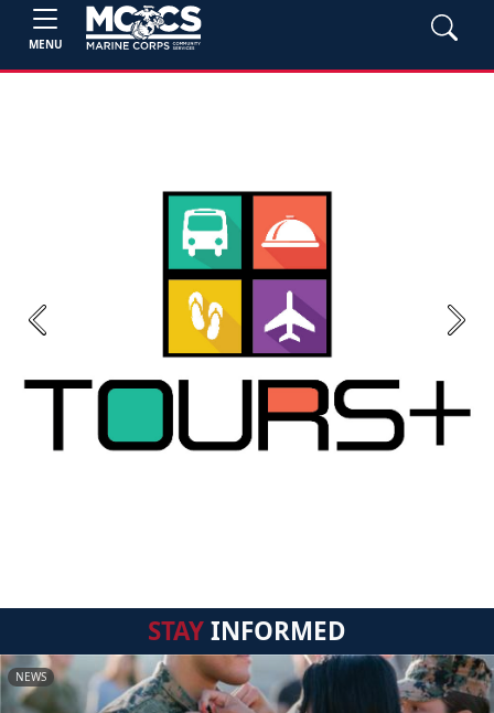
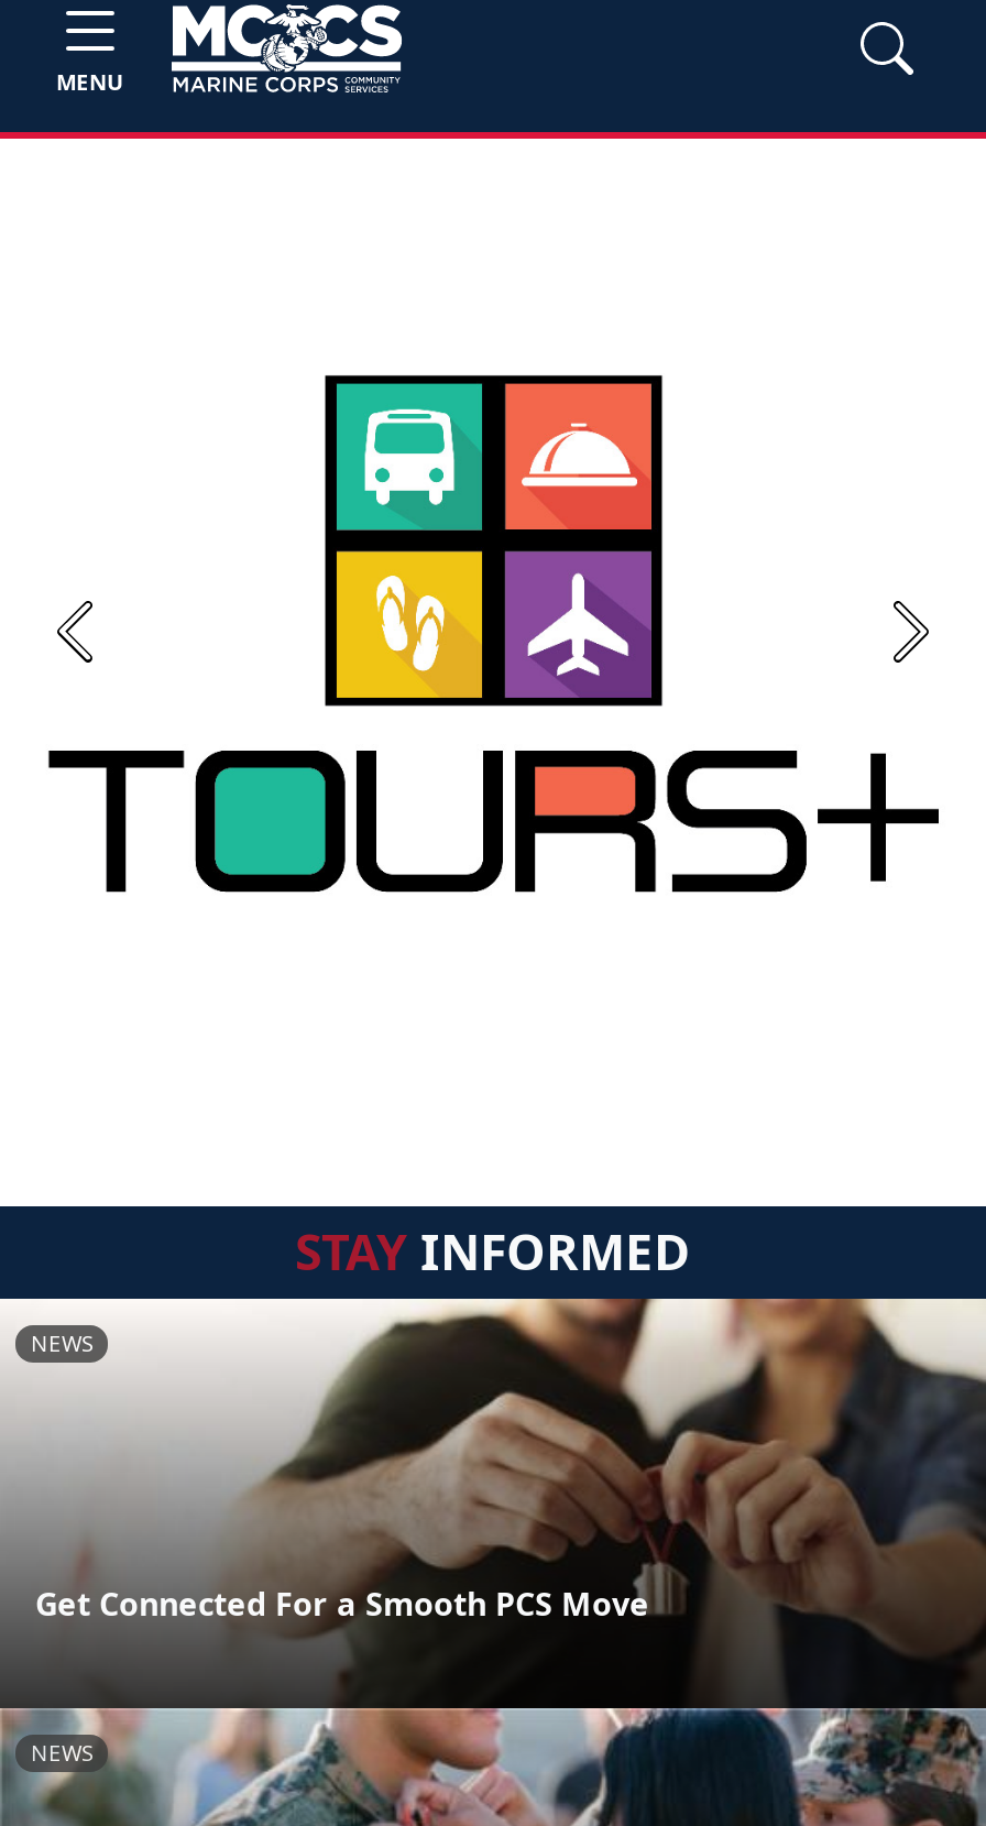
+ [image]
+ NEWS

+ Get Connected For a Smooth PCS Move
